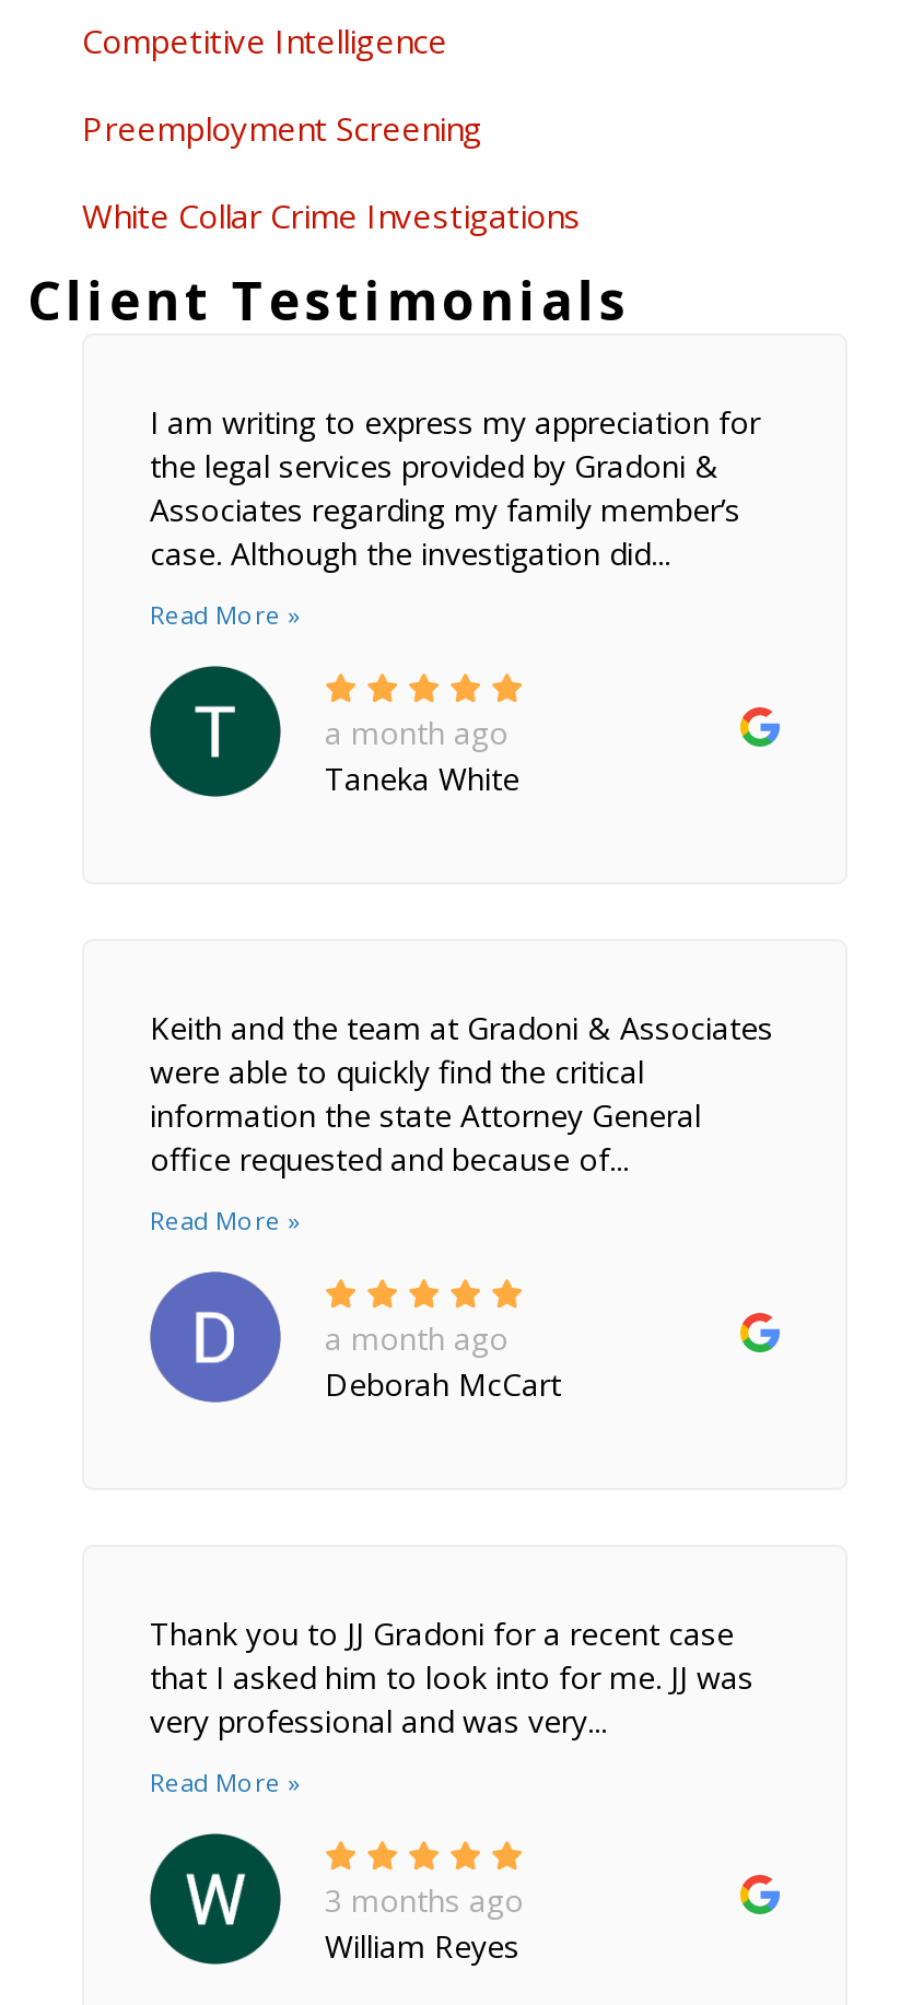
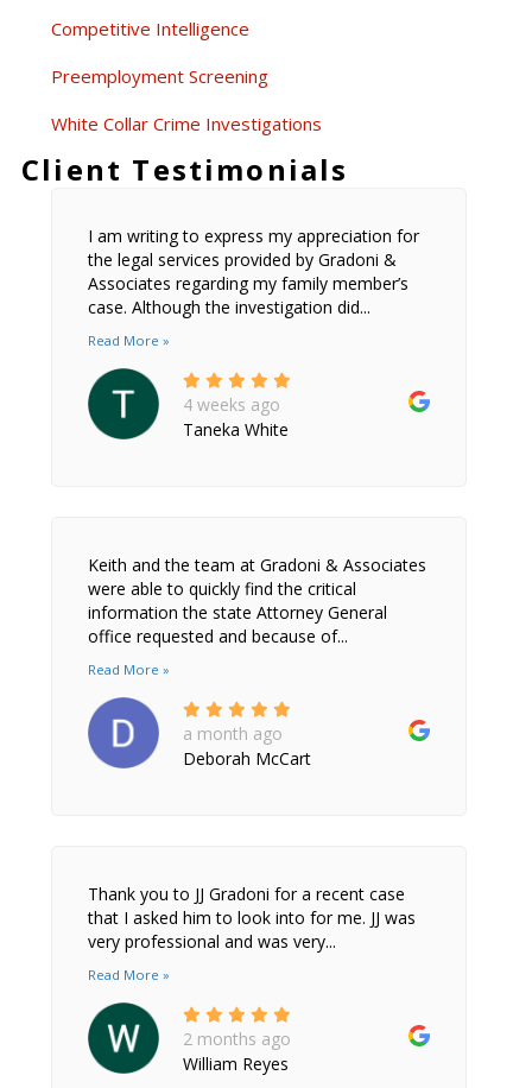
- a month ago
+ 4 weeks ago

- 3 months ago
+ 2 months ago
